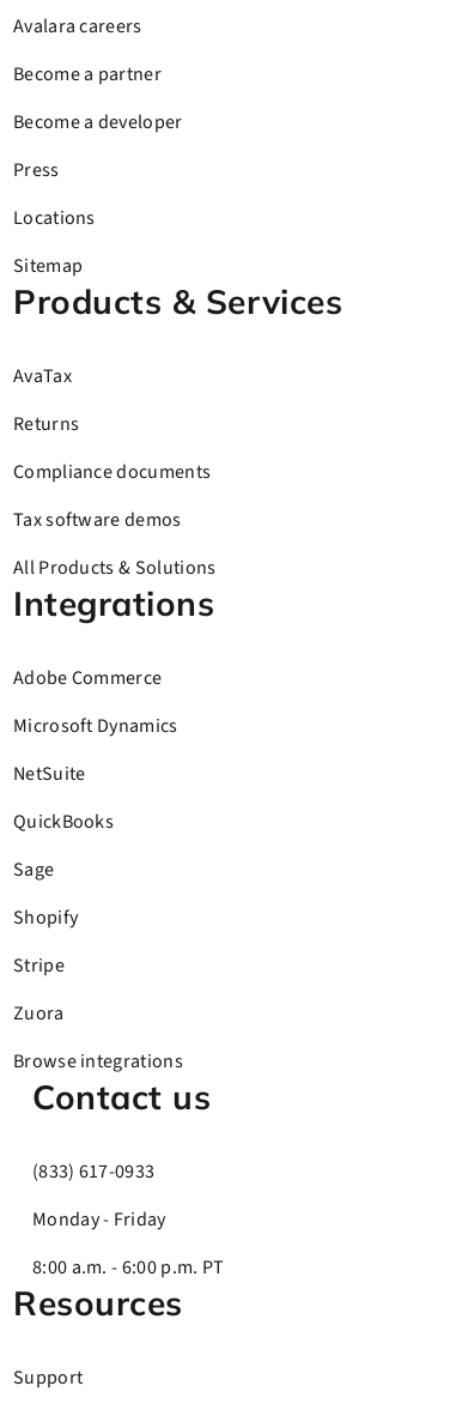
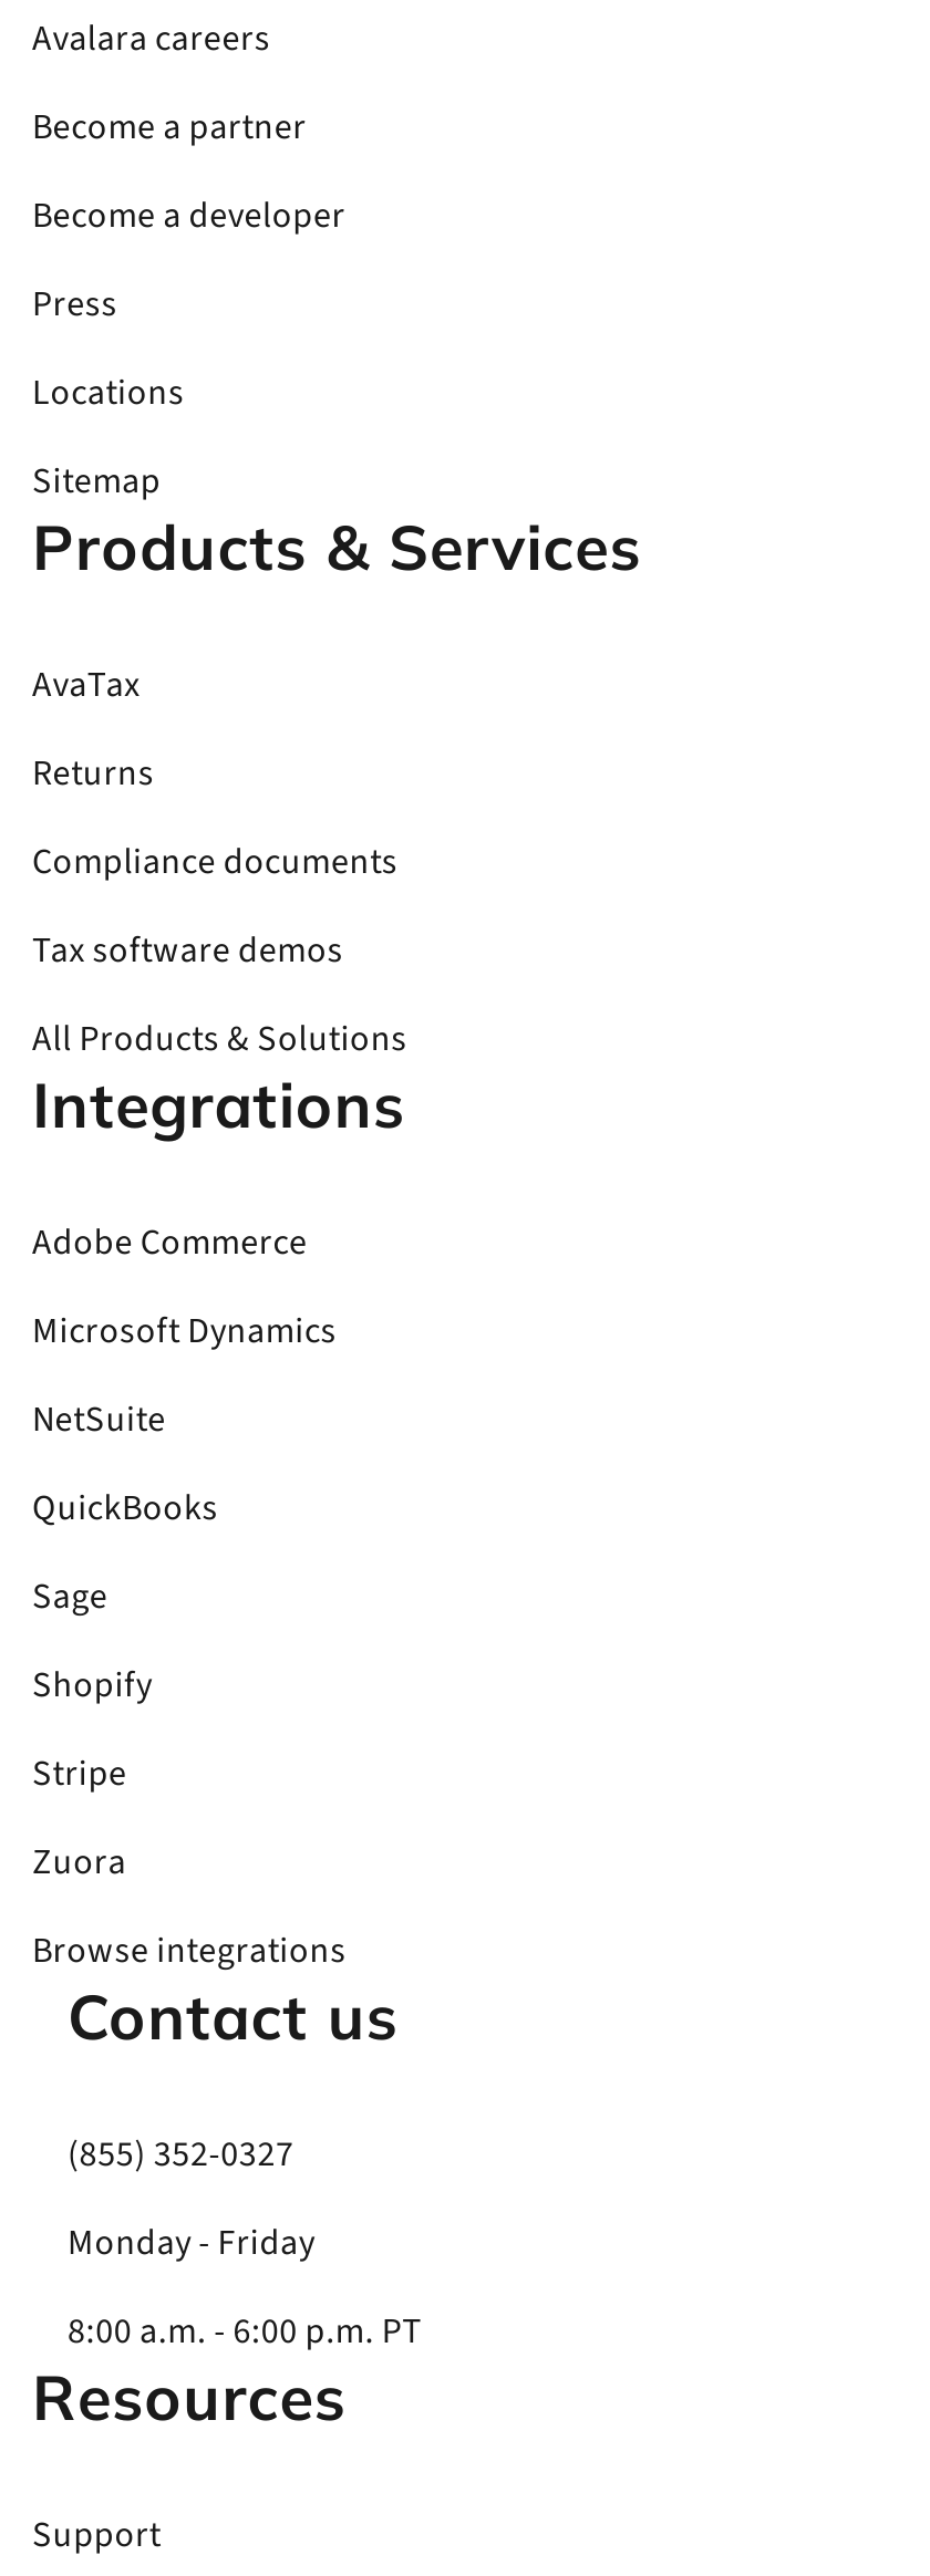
- (833) 617-0933
+ (855) 352-0327
